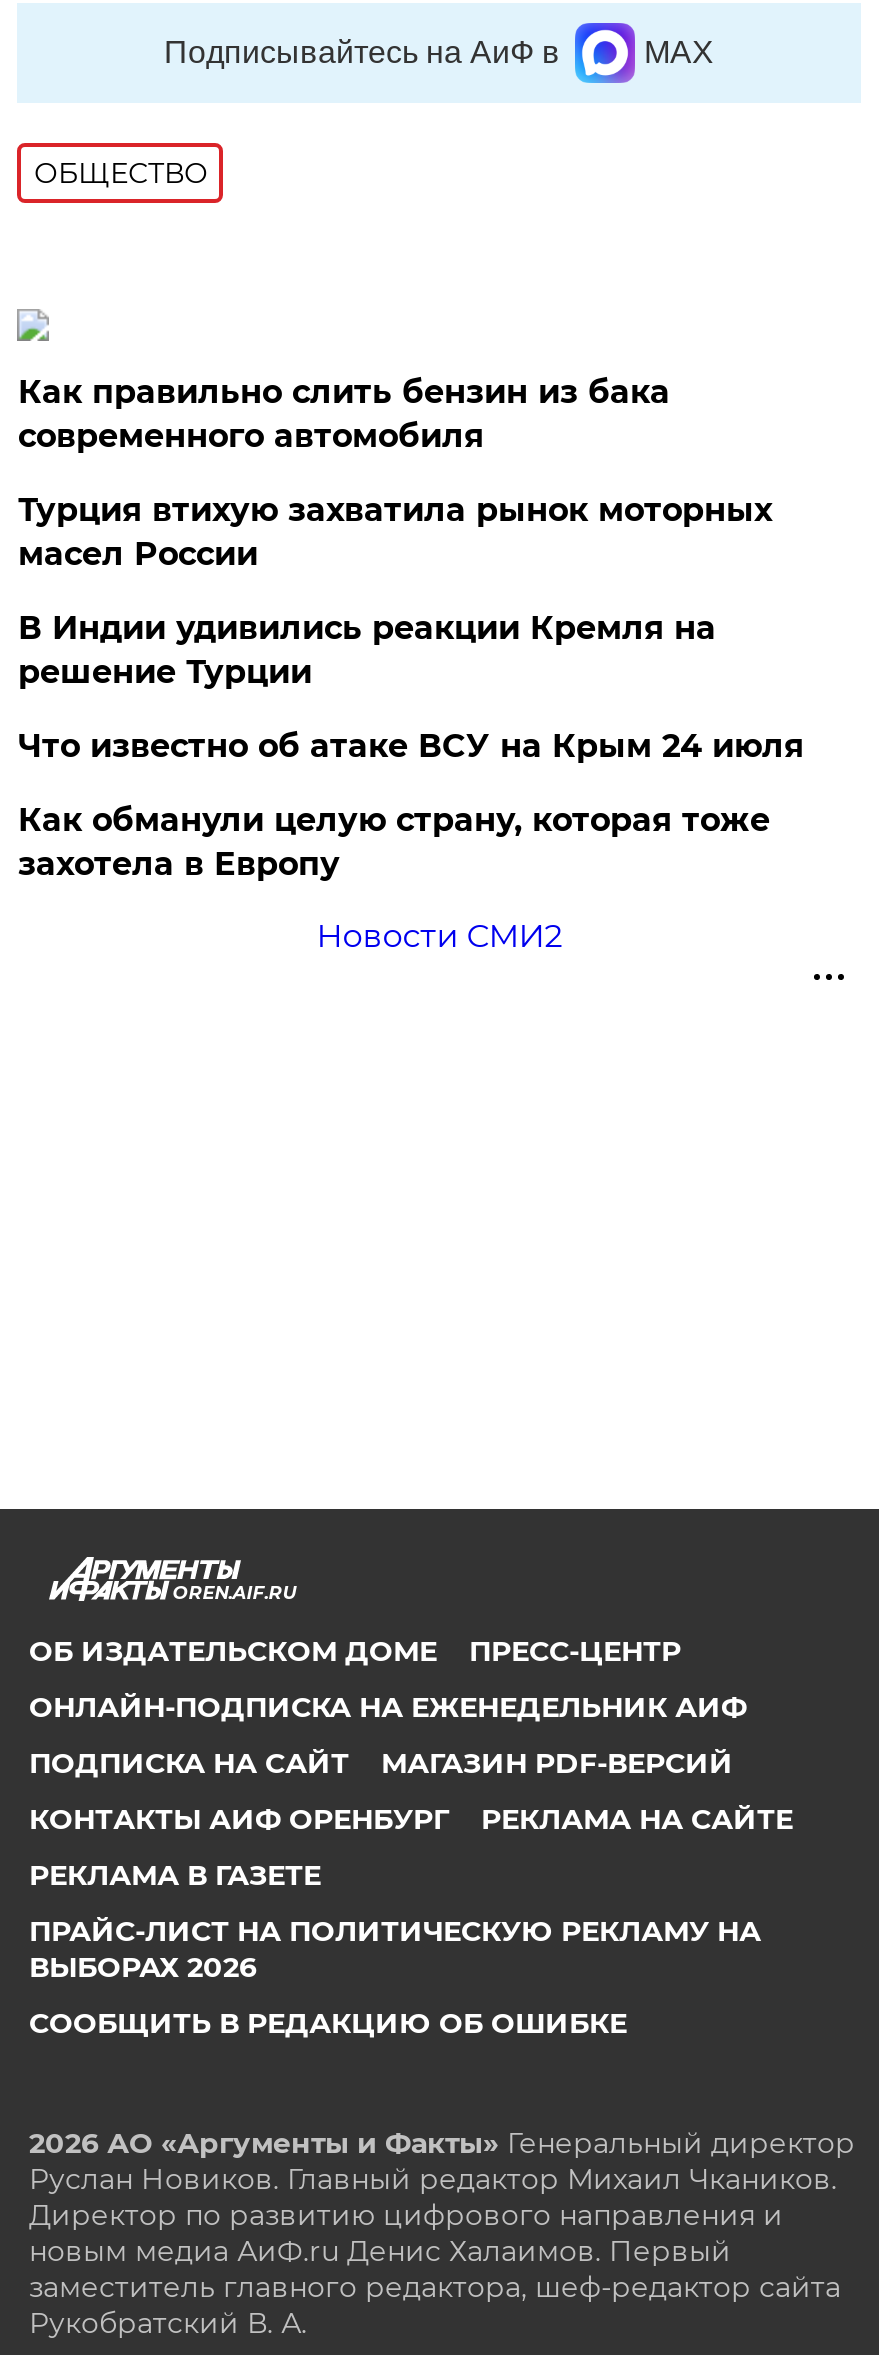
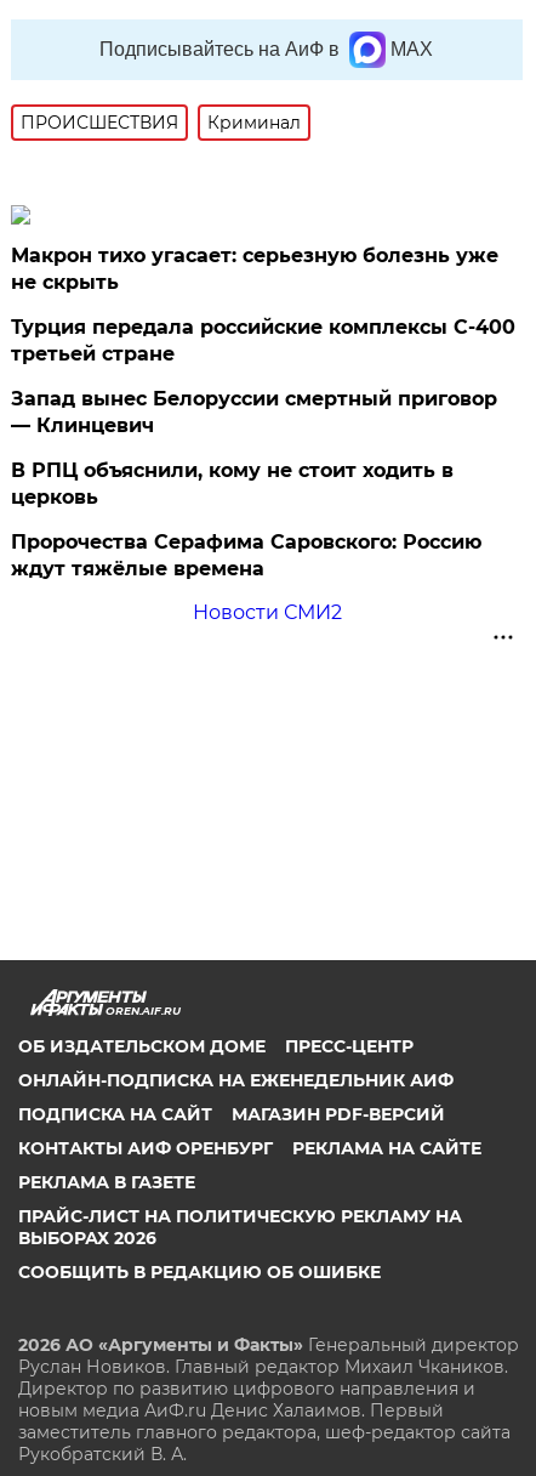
- ОБЩЕСТВО
+ ПРОИСШЕСТВИЯ
+ Криминал

- Как правильно слить бензин из бака
- современного автомобиля
+ Макрон тихо угасает: серьезную болезнь уже
+ не скрыть

- Турция втихую захватила рынок моторных
- масел России
+ Турция передала российские комплексы С-400
+ третьей стране

- В Индии удивились реакции Кремля на
- решение Турции
+ Запад вынес Белоруссии смертный приговор
+ — Клинцевич

- Что известно об атаке ВСУ на Крым 24 июля
+ В РПЦ объяснили, кому не стоит ходить в
+ церковь

- Как обманули целую страну, которая тоже
- захотела в Европу
+ Пророчества Серафима Саровского: Россию
+ ждут тяжёлые времена
